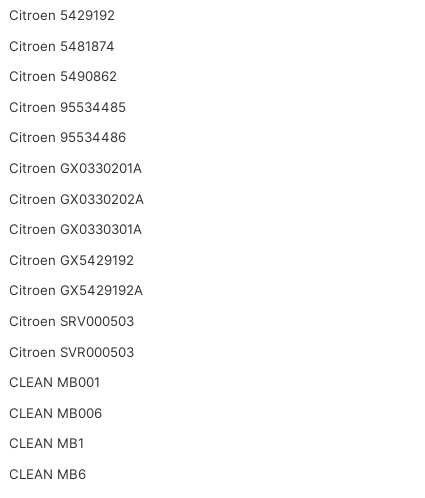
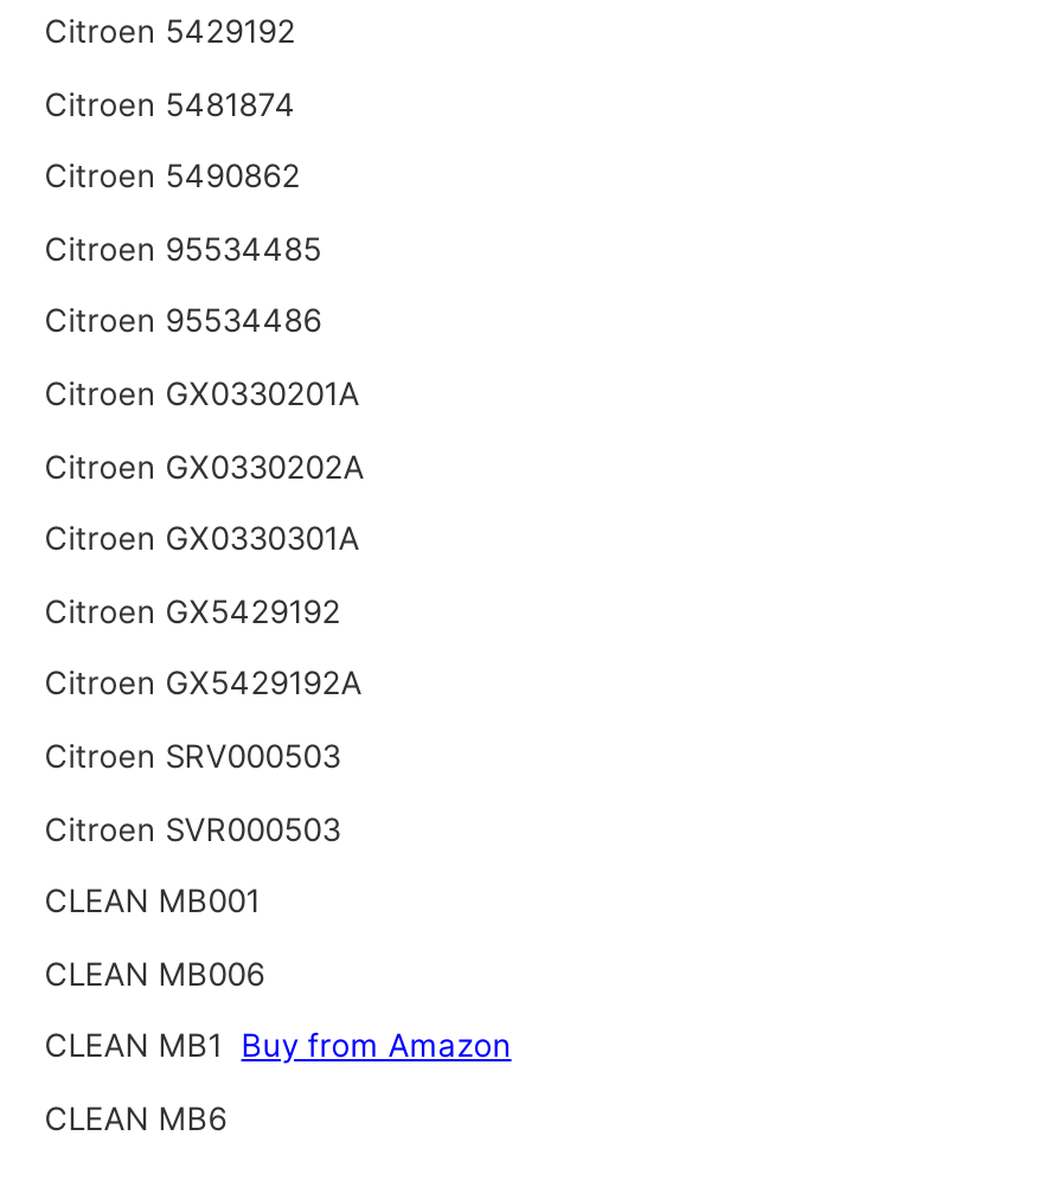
- CLEAN MB1
+ CLEAN MB1 Buy from Amazon
